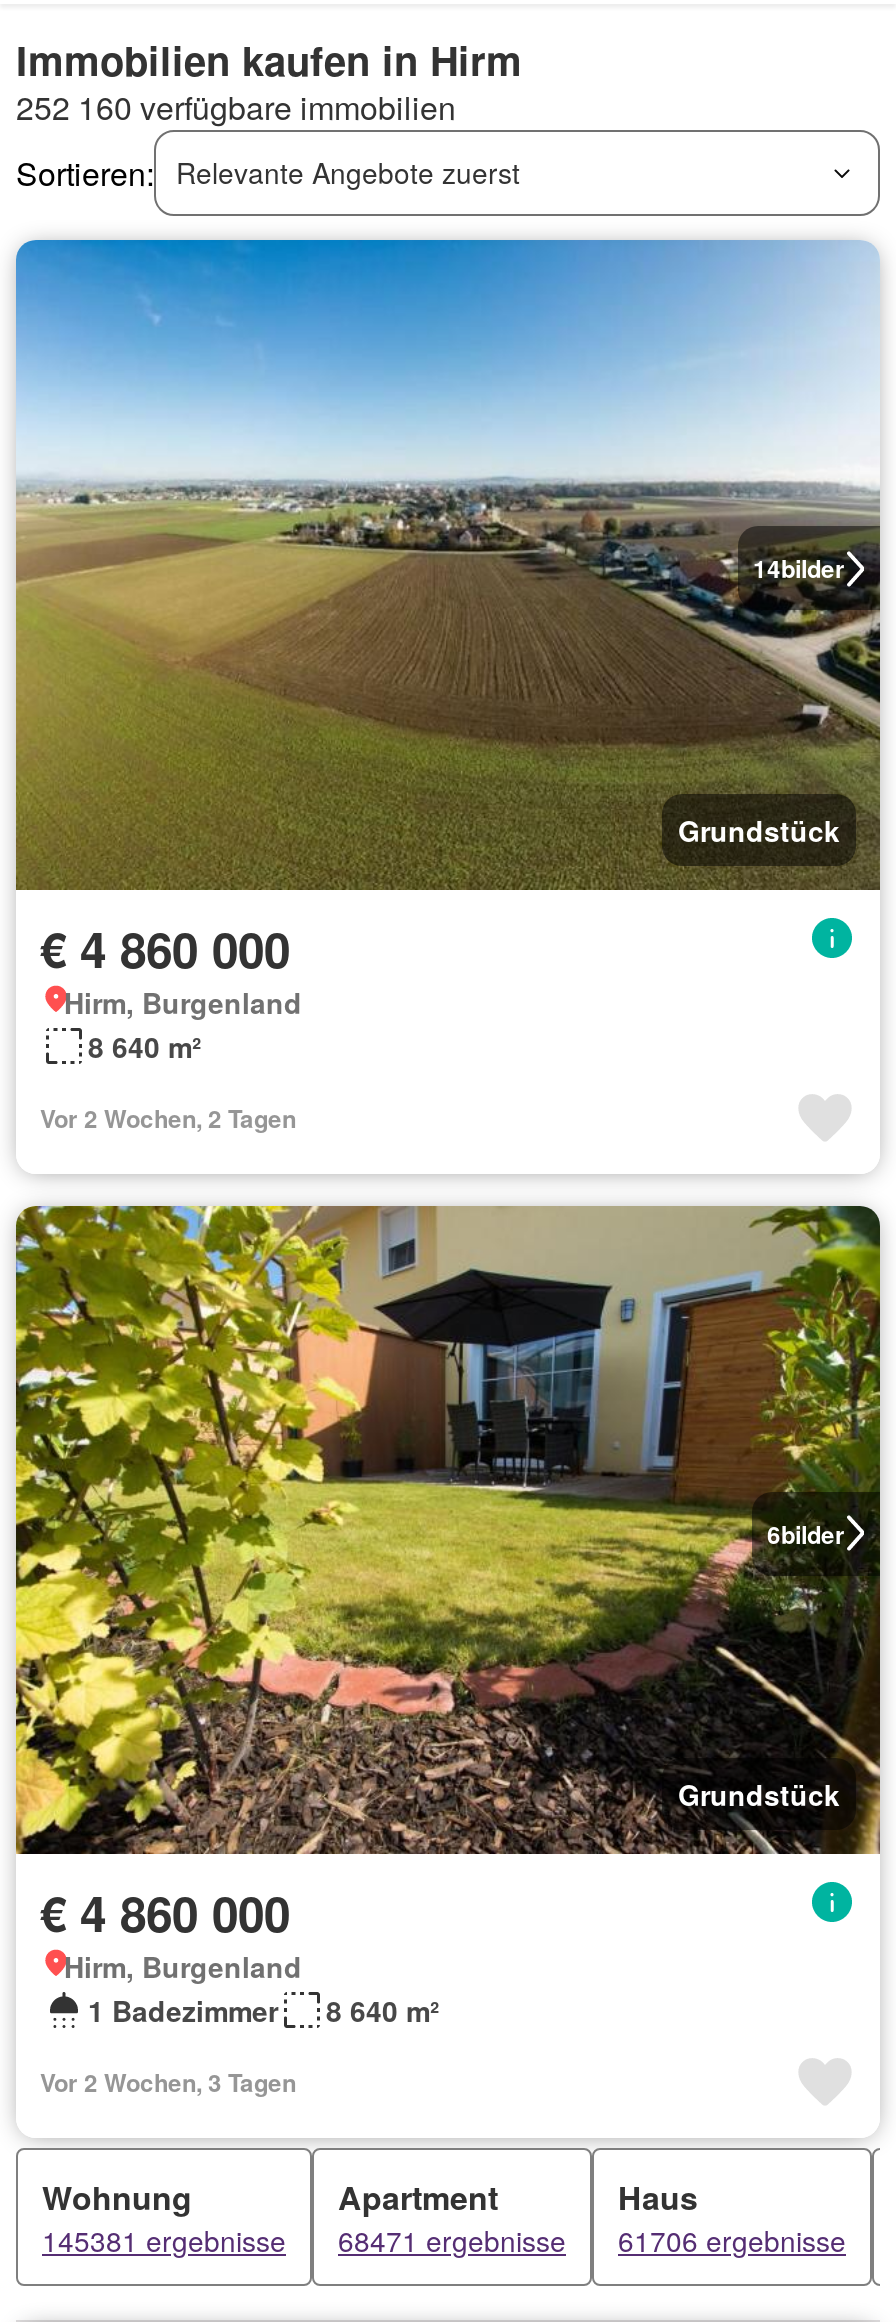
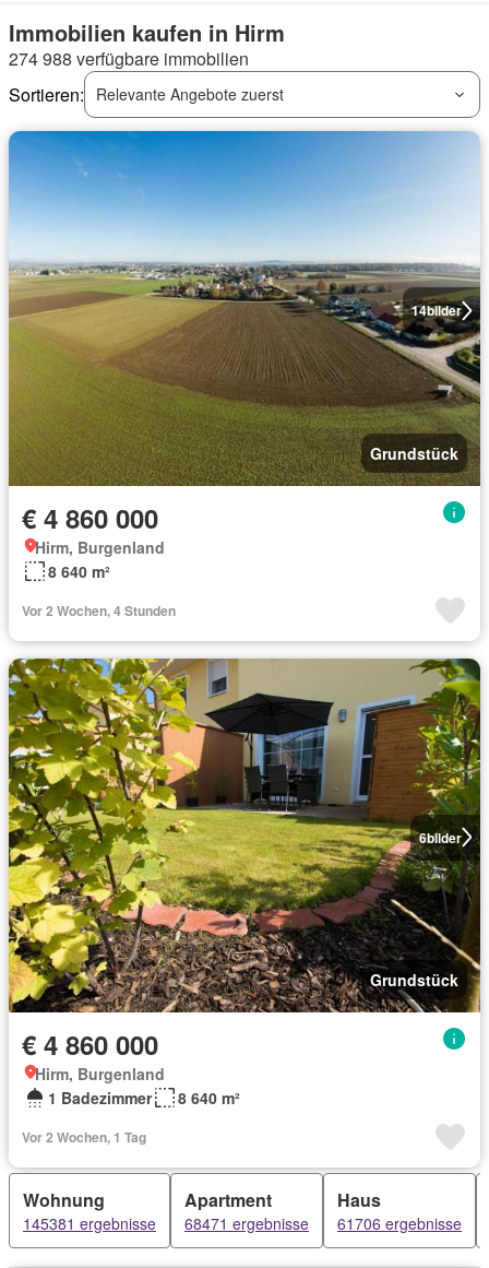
- 252 160 verfügbare immobilien
+ 274 988 verfügbare immobilien

- Vor 2 Wochen, 2 Tagen
+ Vor 2 Wochen, 4 Stunden

- Vor 2 Wochen, 3 Tagen
+ Vor 2 Wochen, 1 Tag
